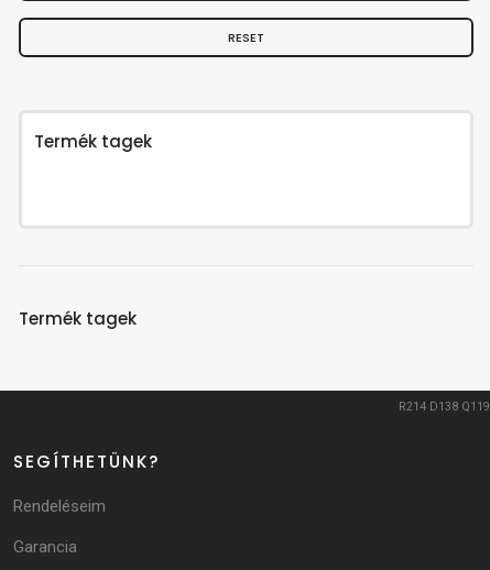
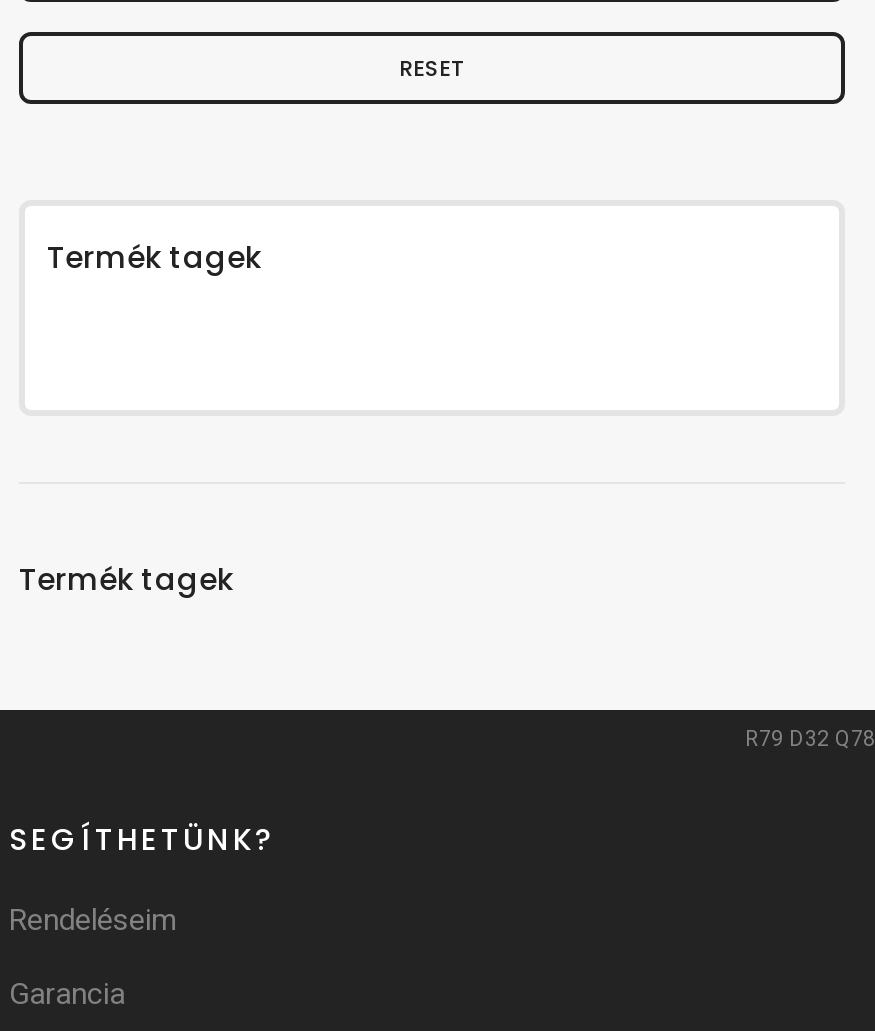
- R214 D138 Q119
+ R79 D32 Q78
